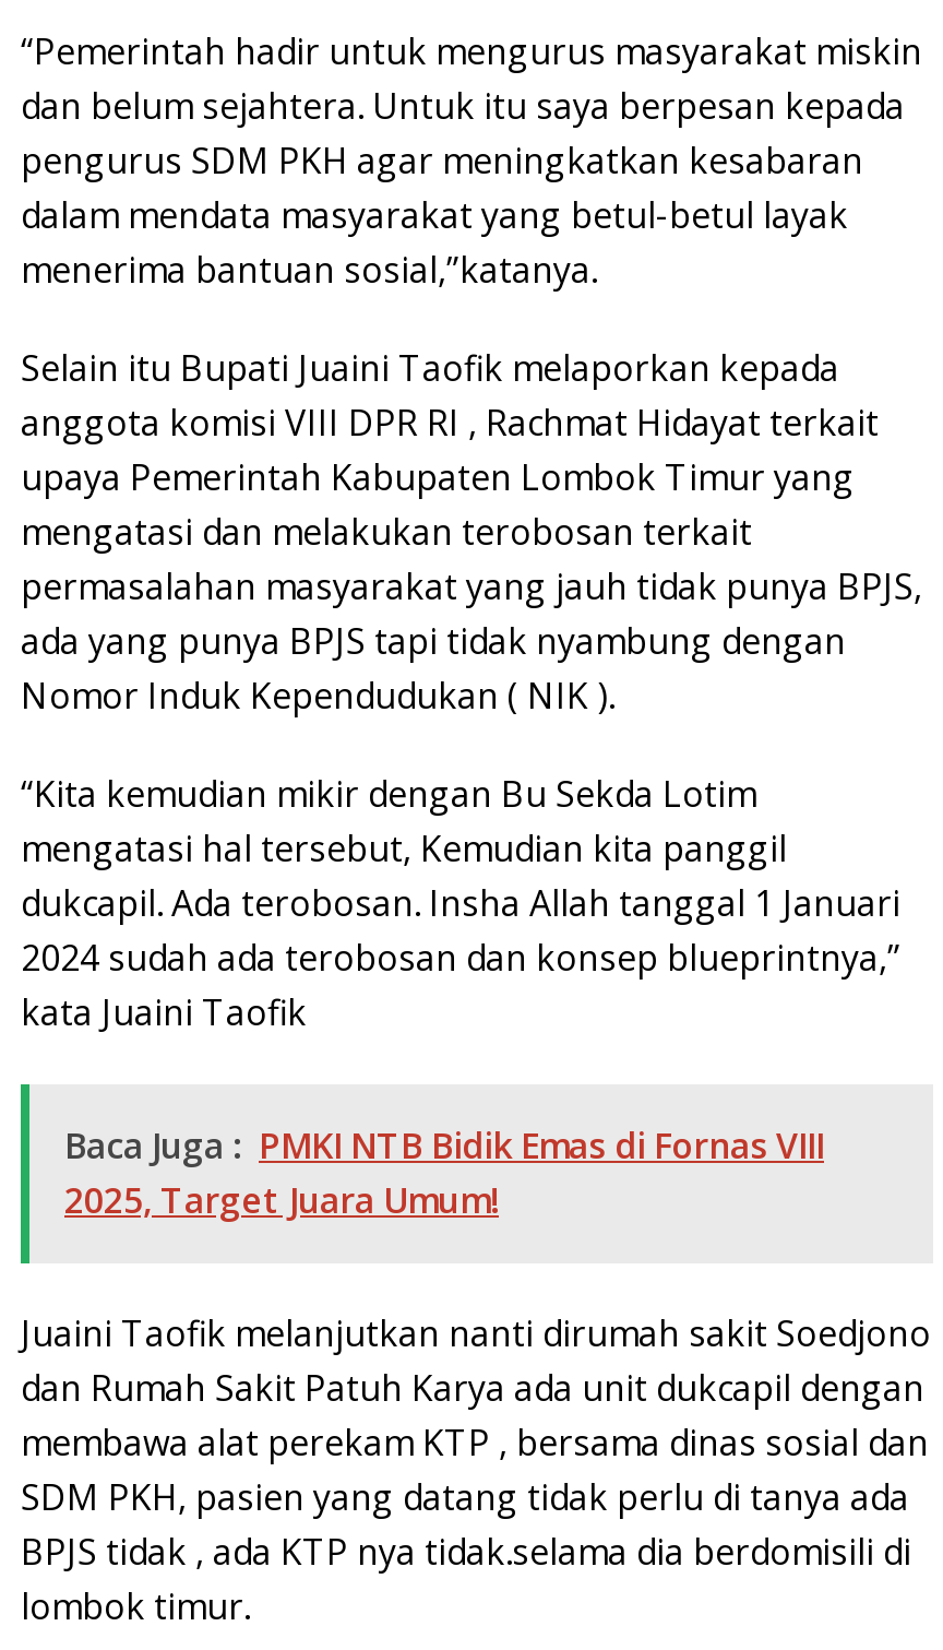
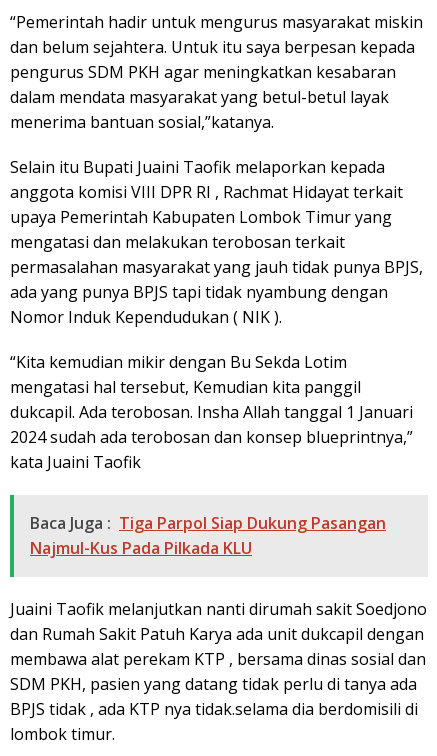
- Baca Juga : PMKI NTB Bidik Emas di Fornas VIII
- 2025, Target Juara Umum!
+ Baca Juga : Tiga Parpol Siap Dukung Pasangan
+ Najmul-Kus Pada Pilkada KLU
